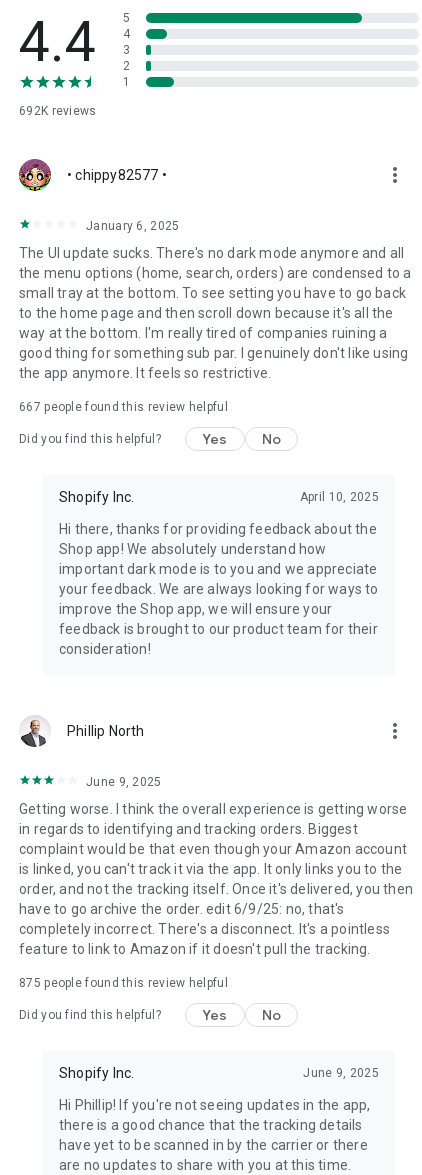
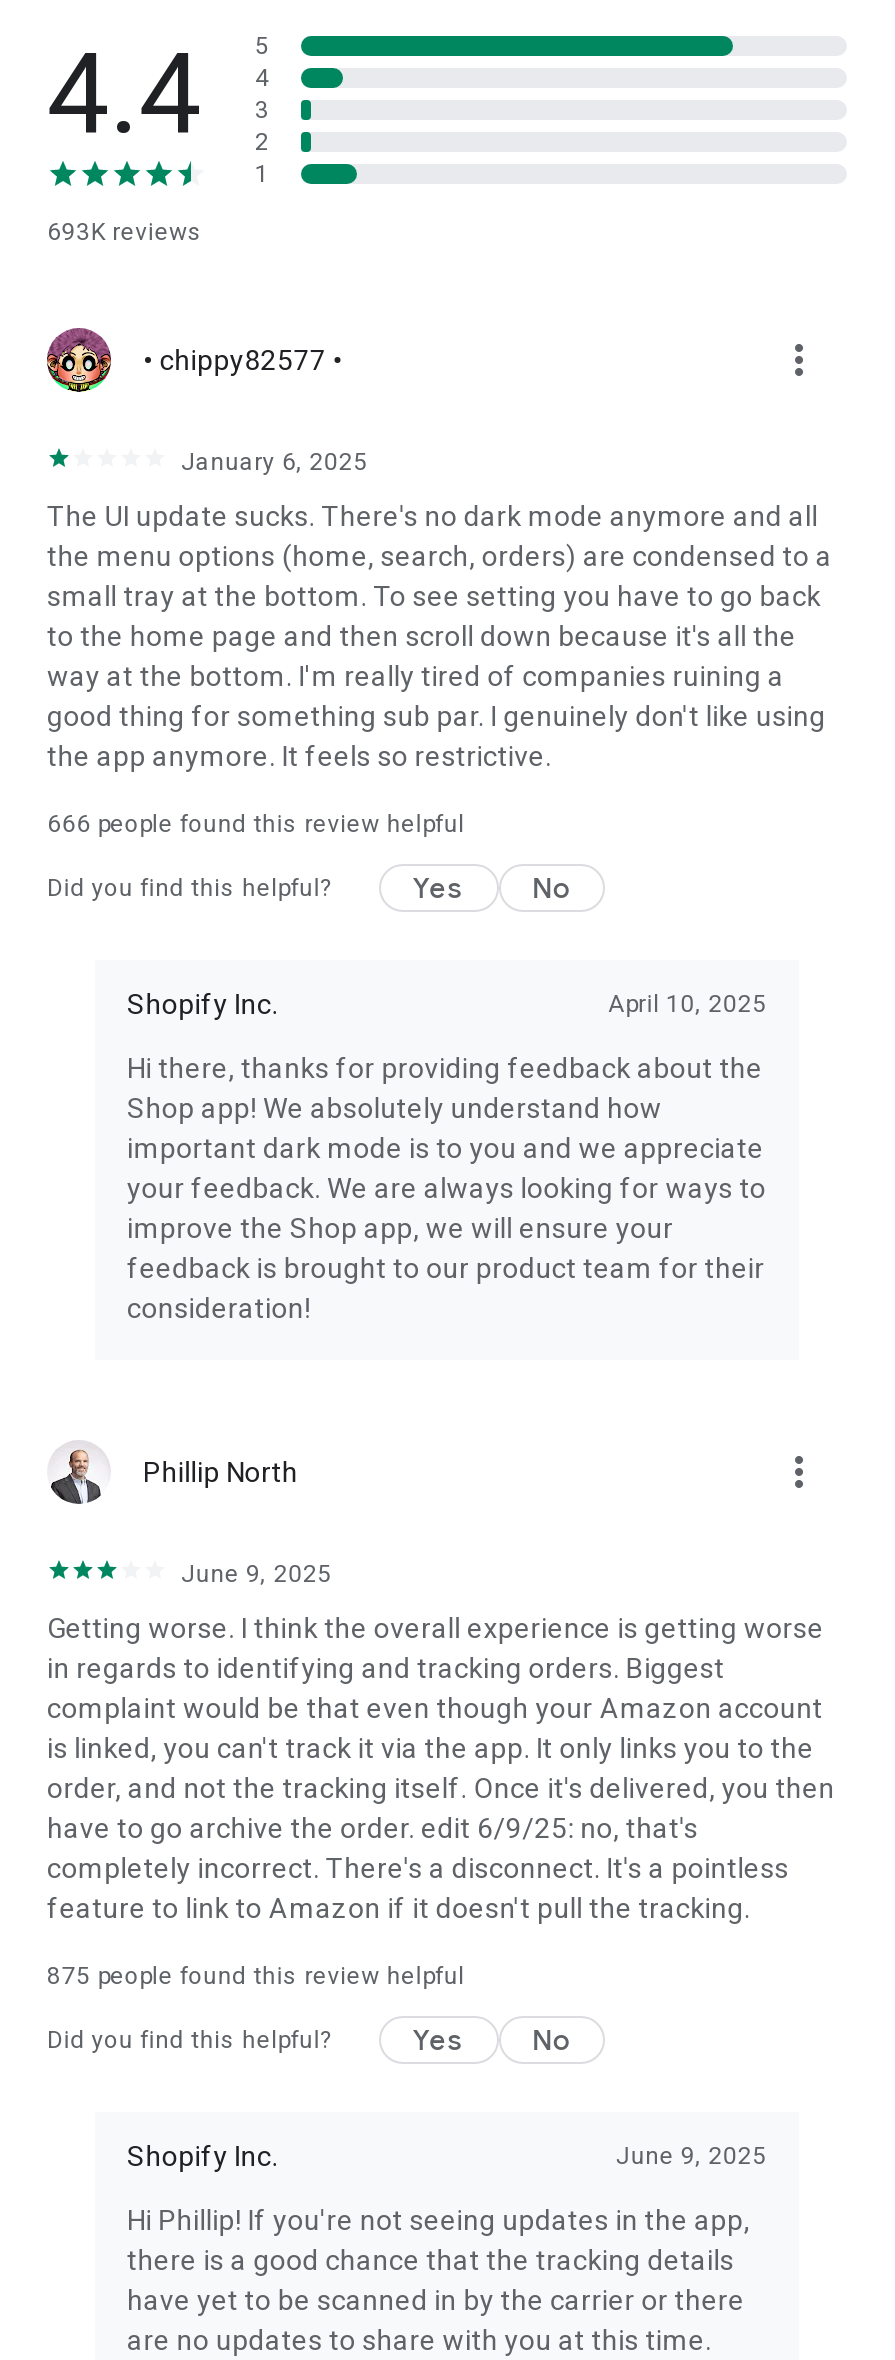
- 692K reviews
+ 693K reviews

- 667 people found this review helpful
+ 666 people found this review helpful
